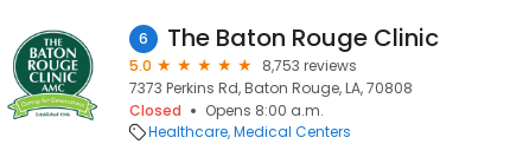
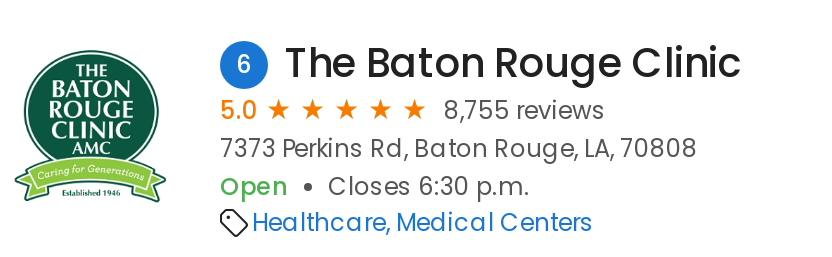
- 8,753 reviews
+ 8,755 reviews

- Closed
- Opens 8:00 a.m.
+ Open
+ Closes 6:30 p.m.
